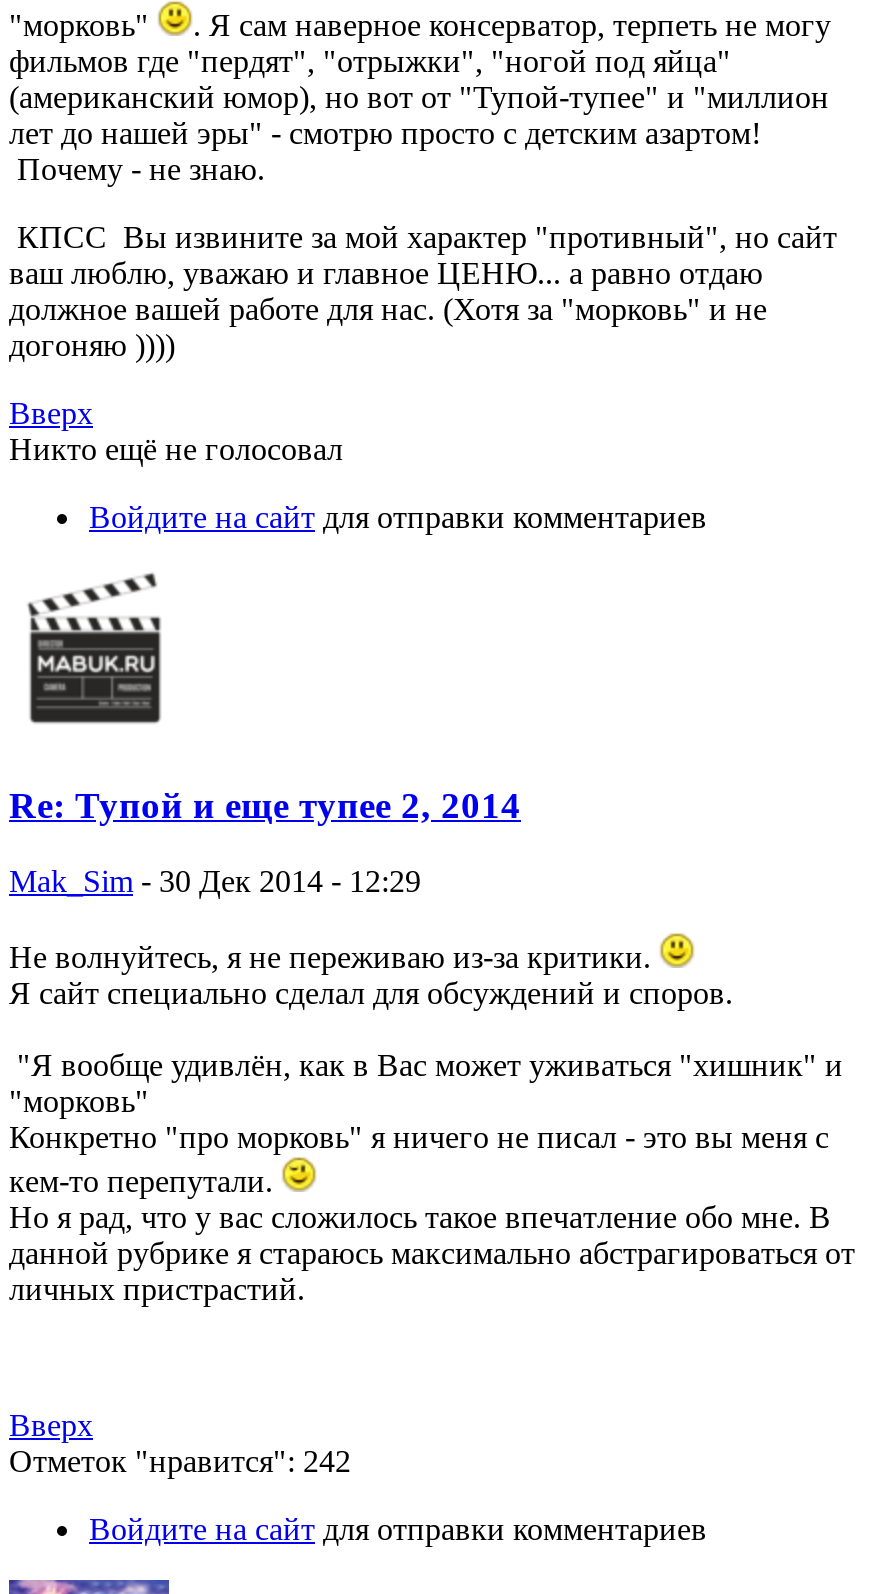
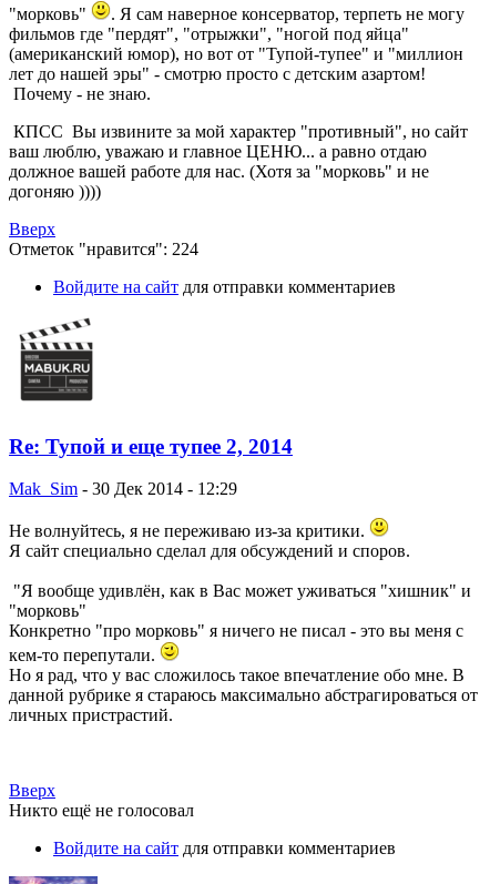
moved down: Никто ещё не голосовал

+ Отметок "нравится": 224

- Отметок "нравится": 242
